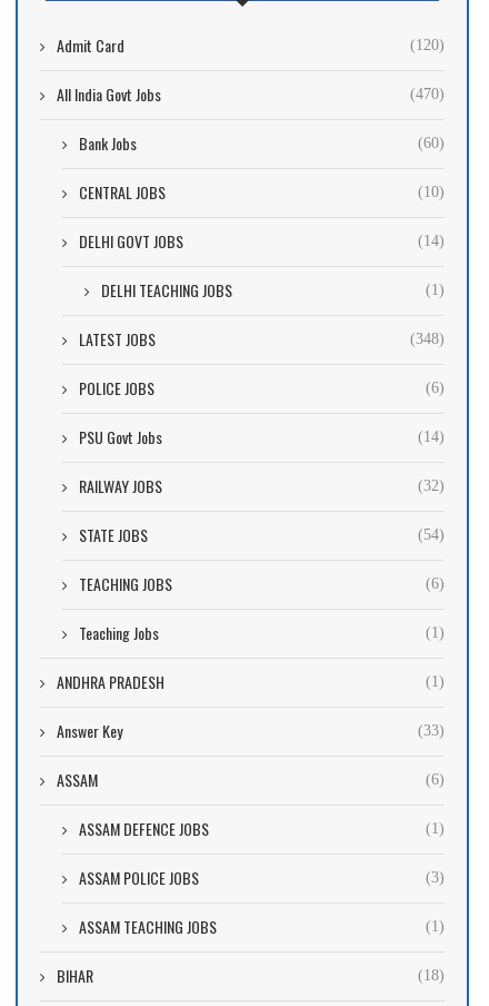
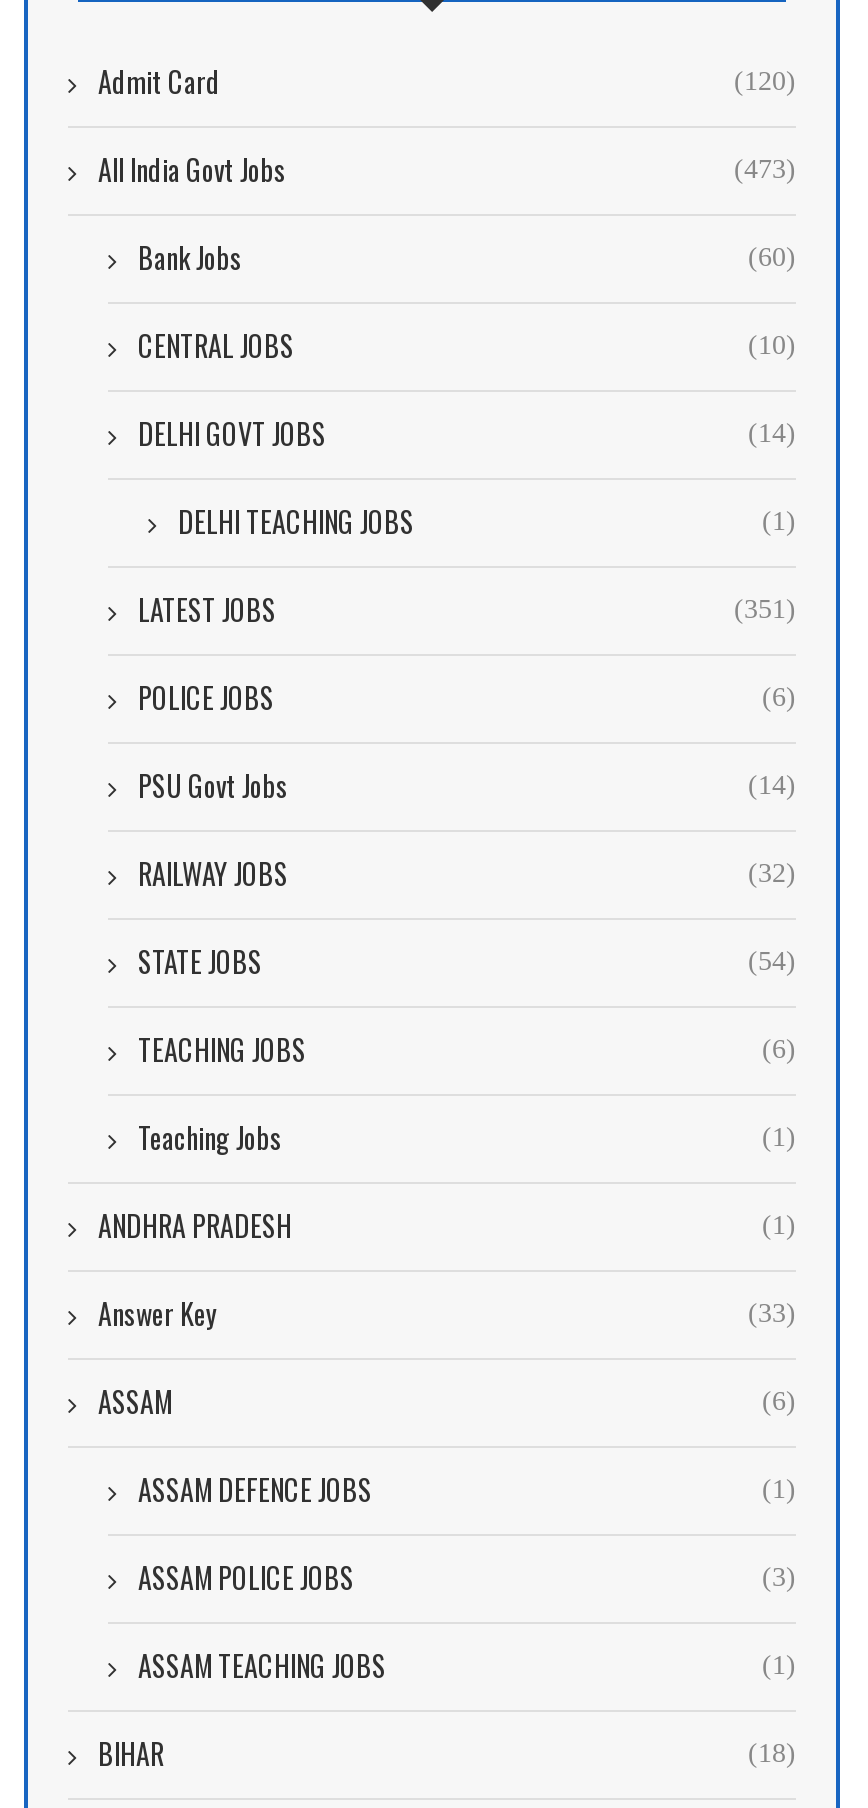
- (470)
+ (473)

- (348)
+ (351)
